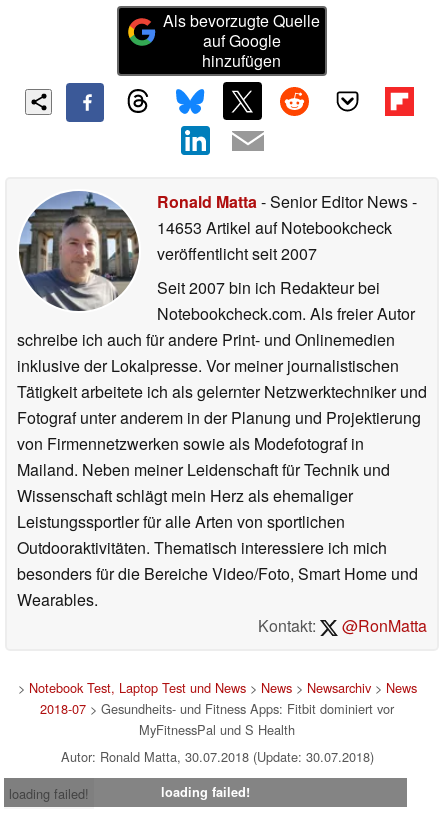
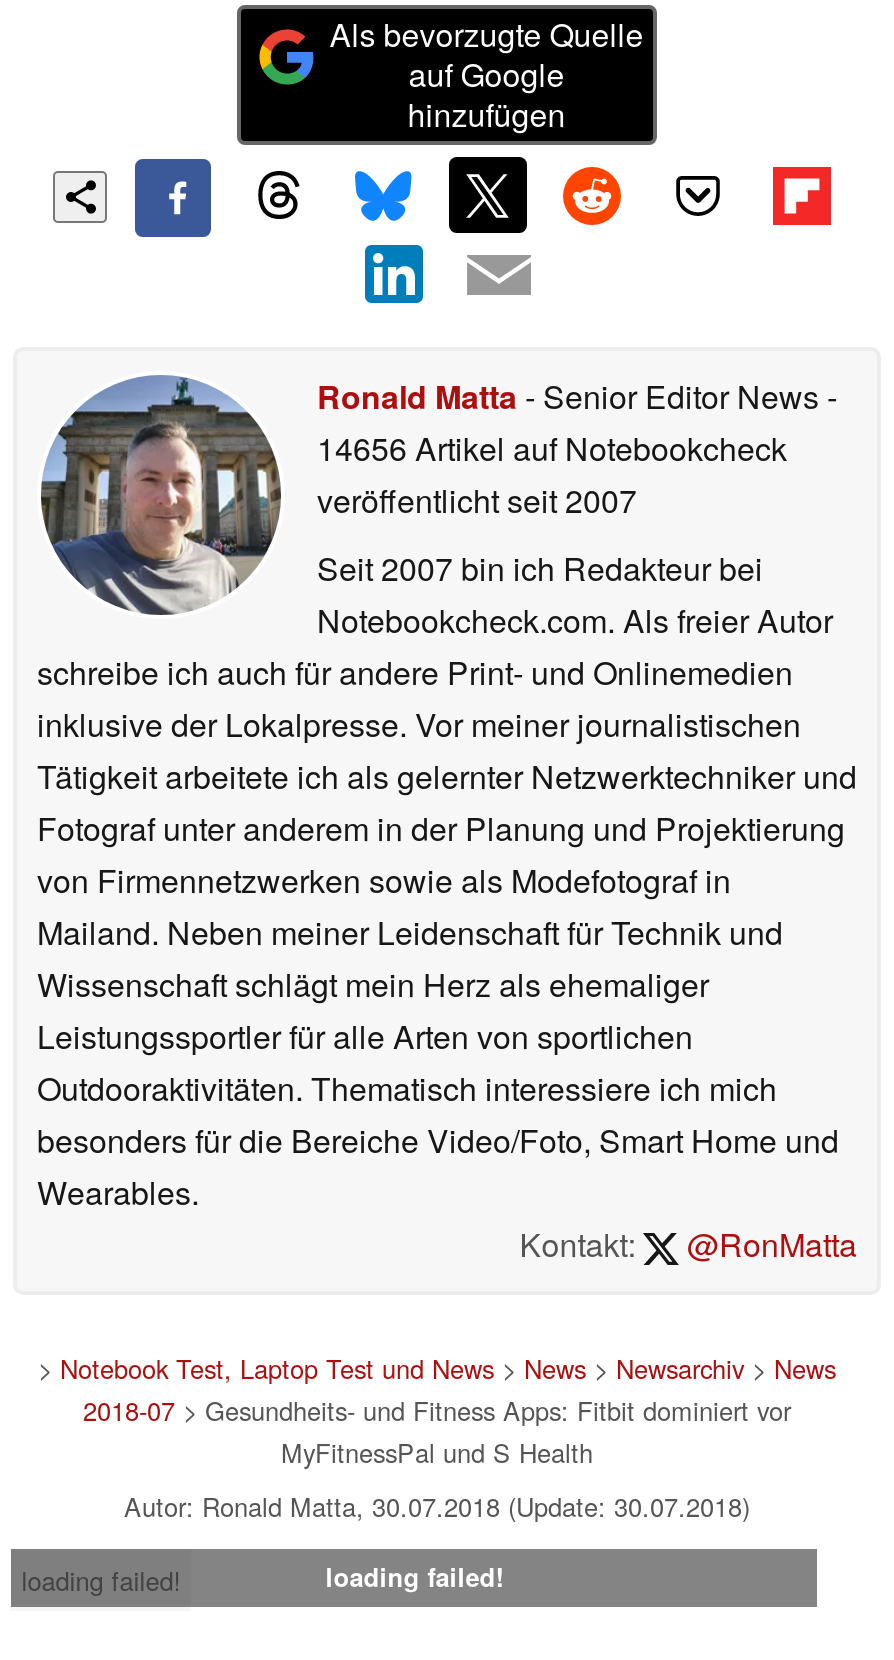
- 14653 Artikel auf Notebookcheck
+ 14656 Artikel auf Notebookcheck
